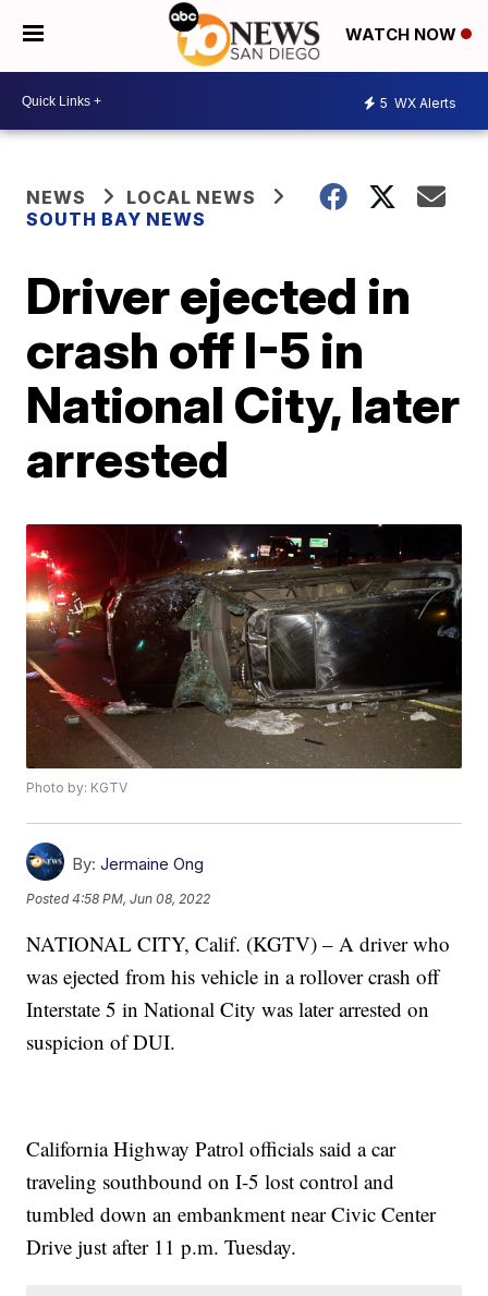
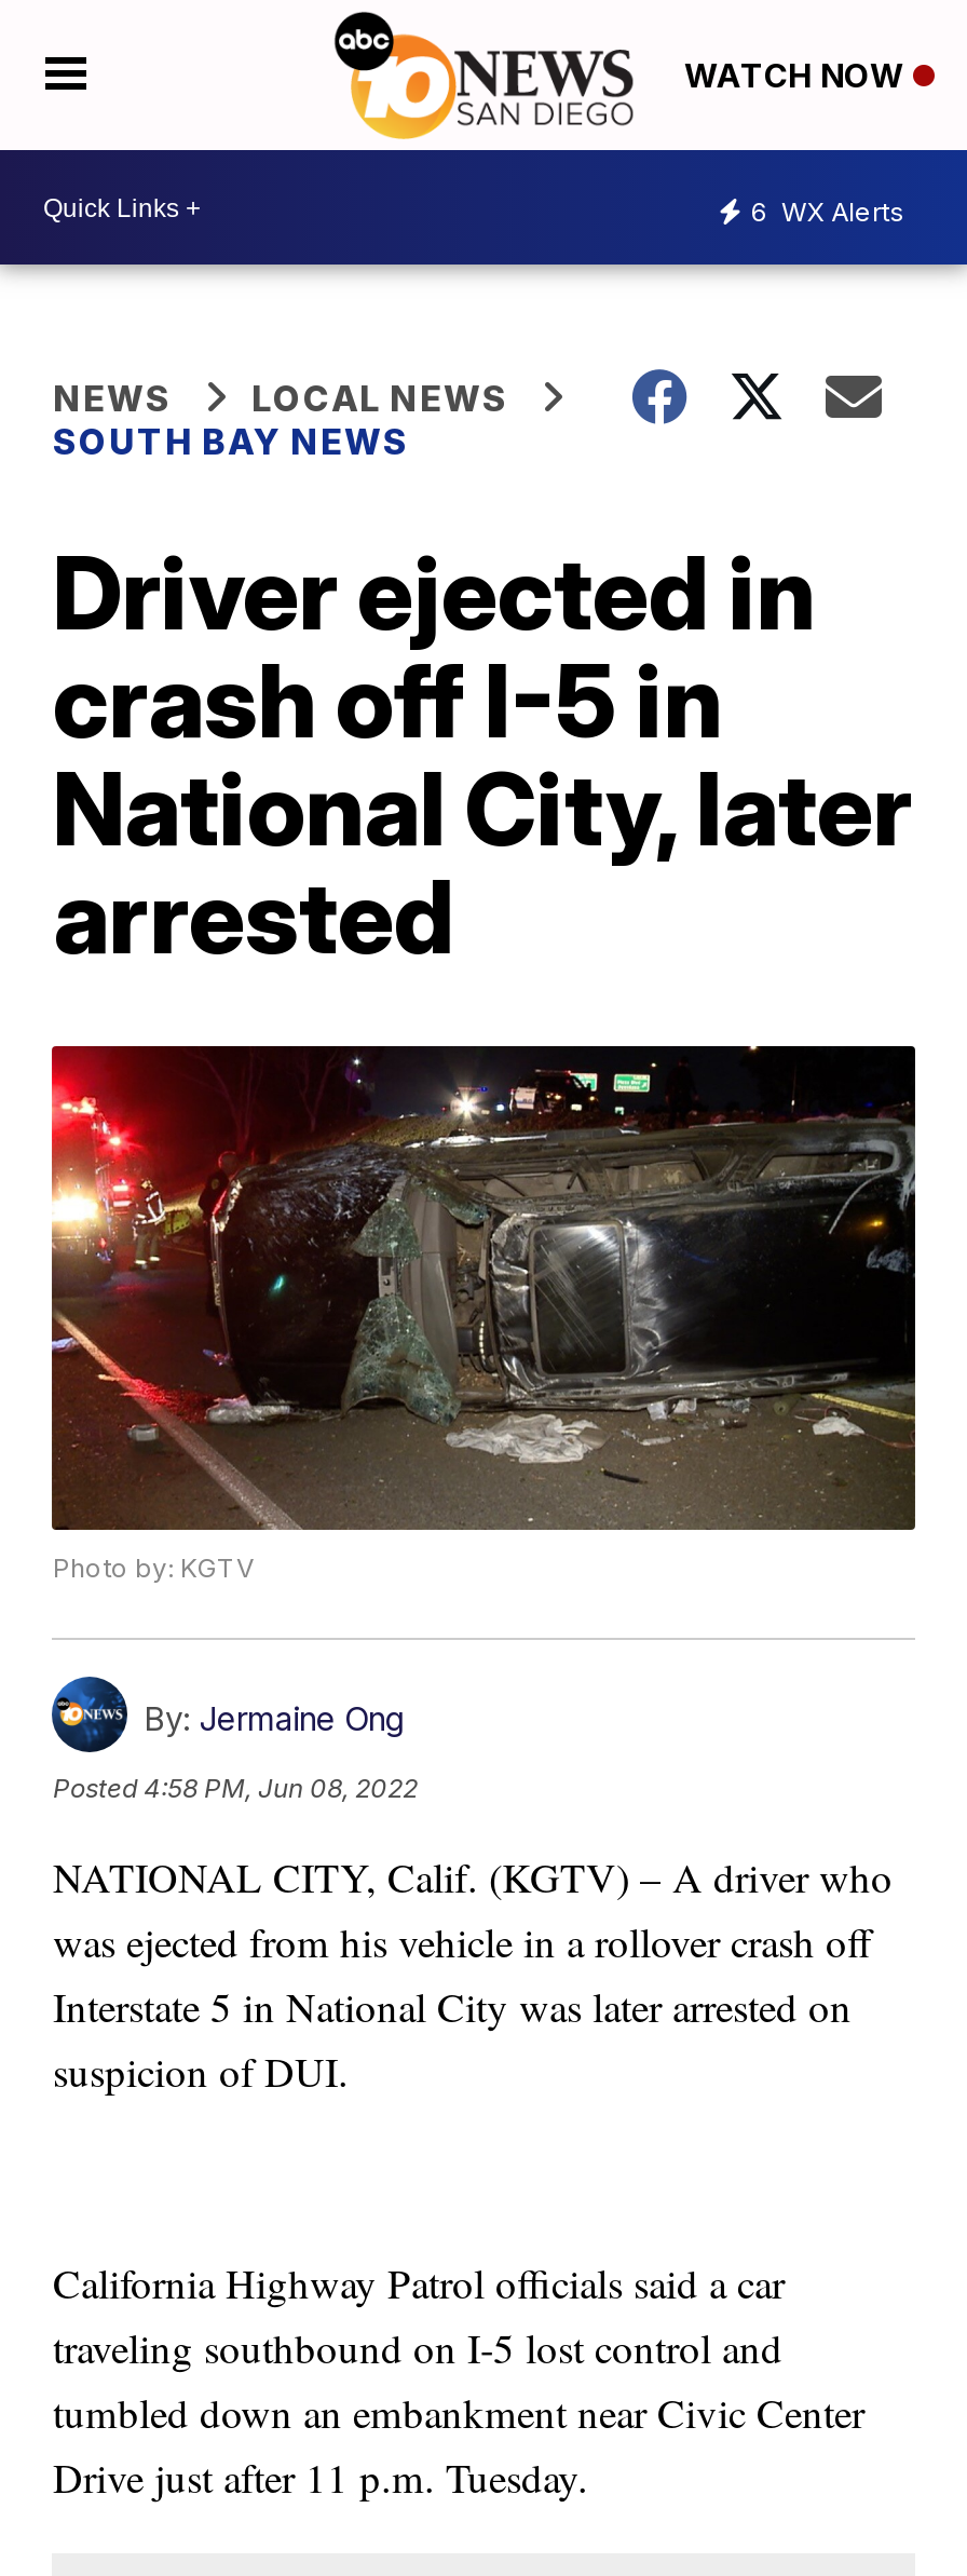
- 5 WX Alerts
+ 6 WX Alerts
